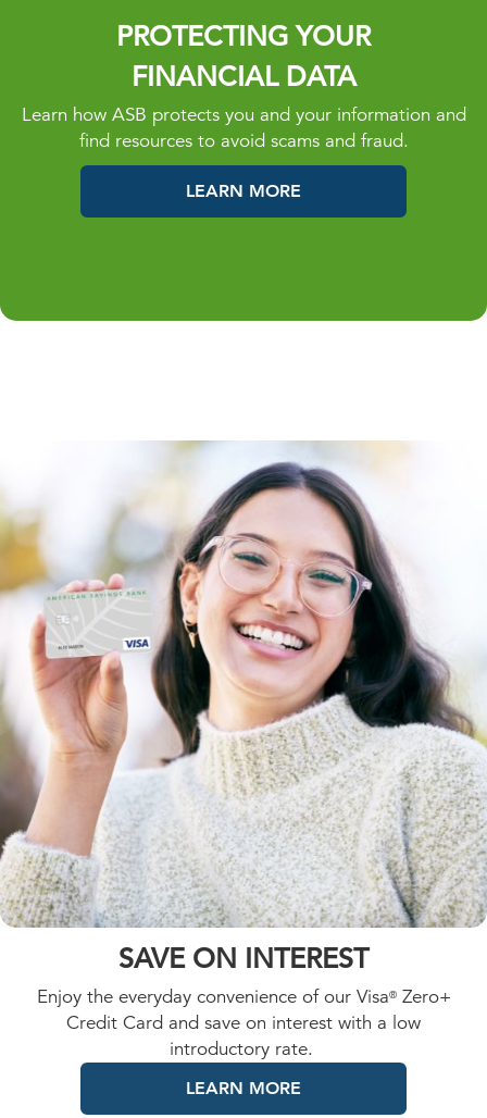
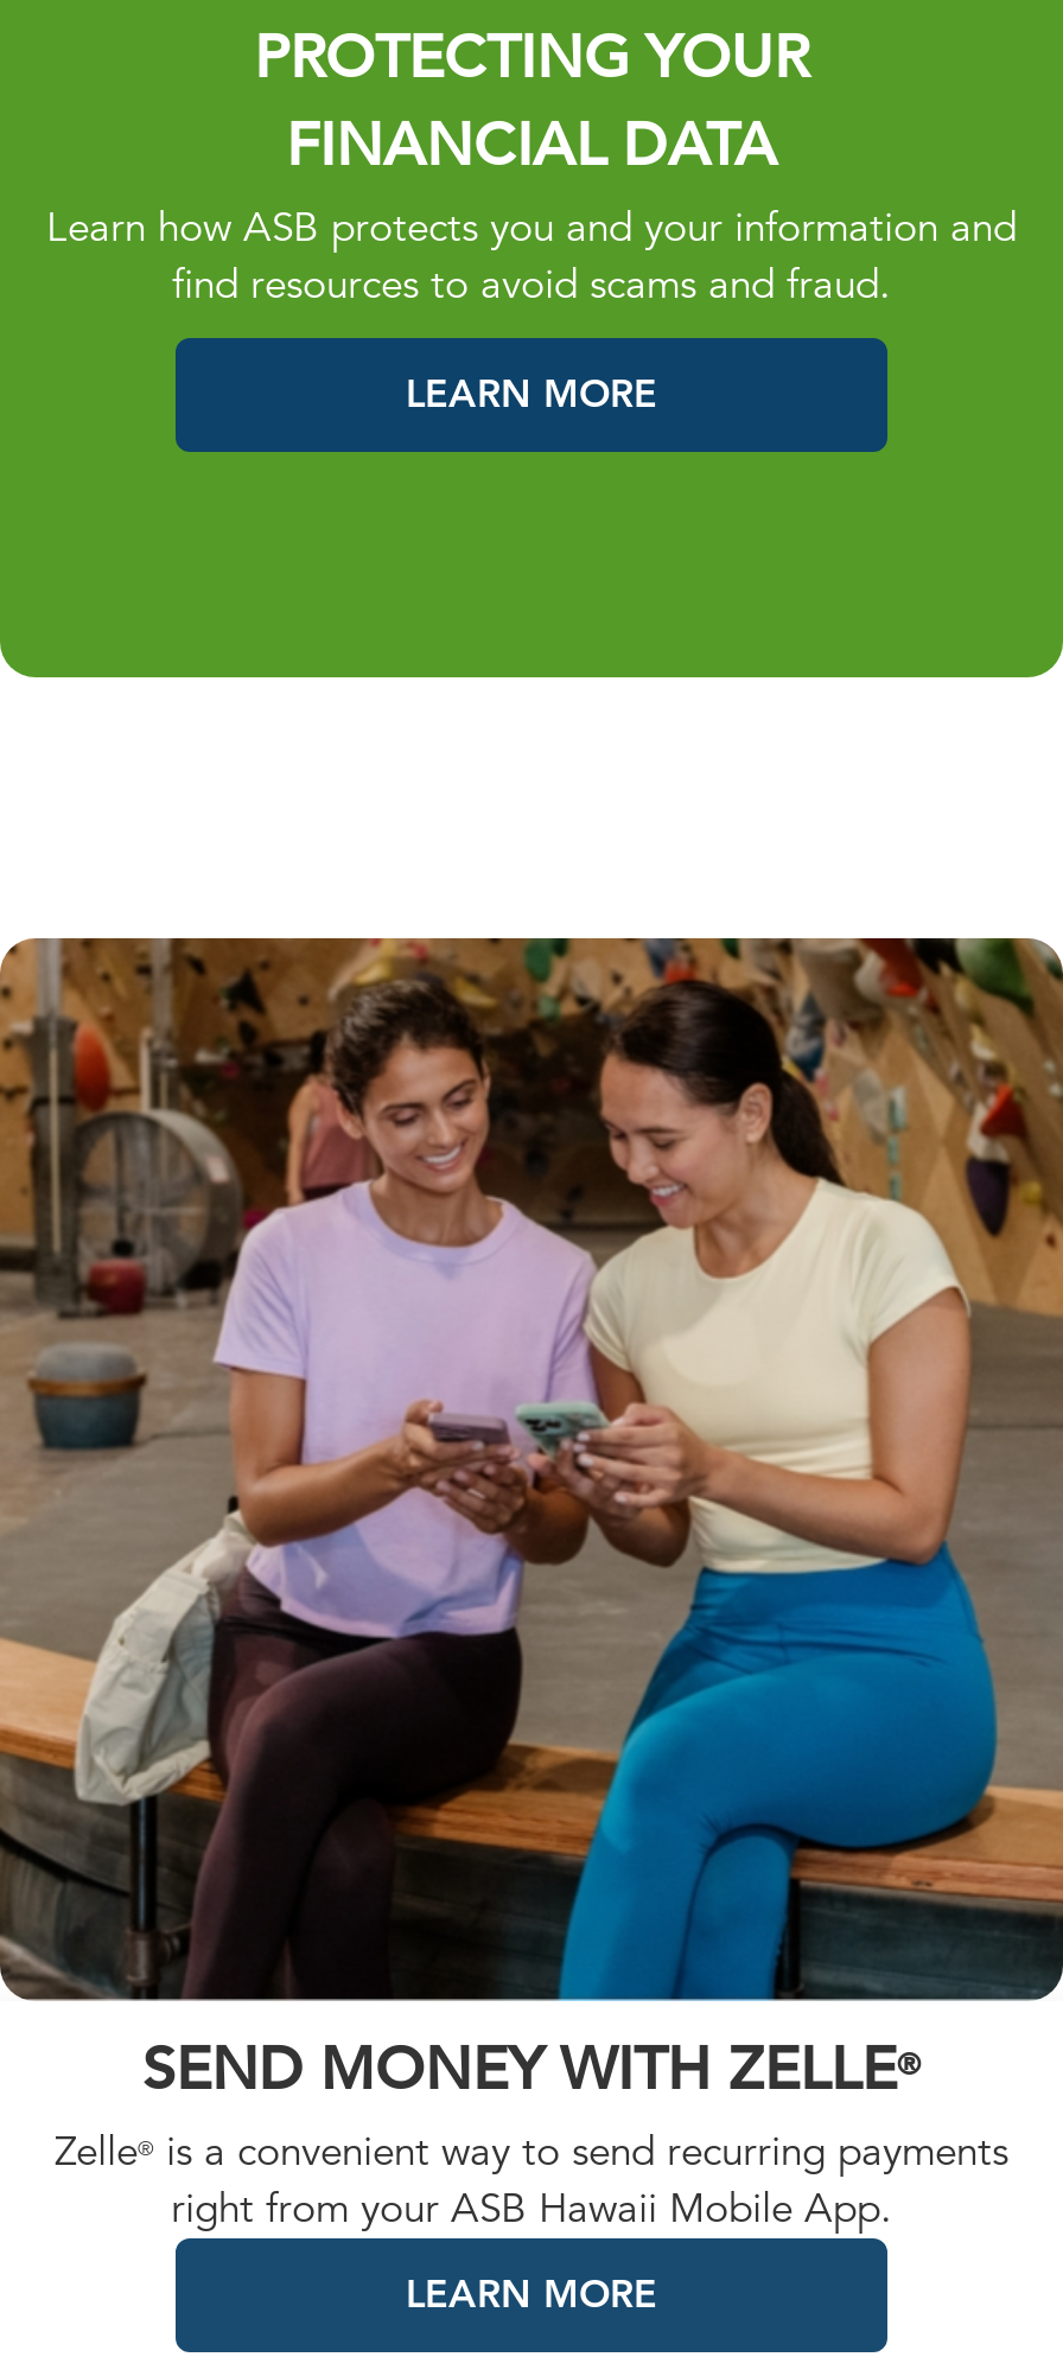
- [image]
- SAVE ON INTEREST
- Enjoy the everyday convenience of our Visa® Zero+
- Credit Card and save on interest with a low
- introductory rate.
+ [image]
+ SEND MONEY WITH ZELLE®
+ Zelle® is a convenient way to send recurring payments
+ right from your ASB Hawaii Mobile App.
